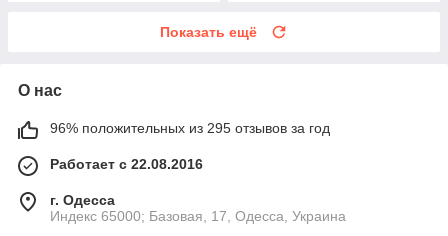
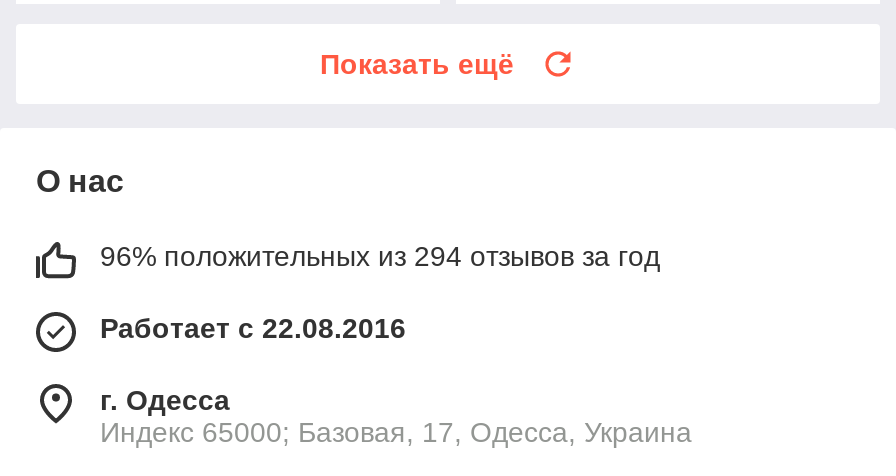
- 96% положительных из 295 отзывов за год
+ 96% положительных из 294 отзывов за год
